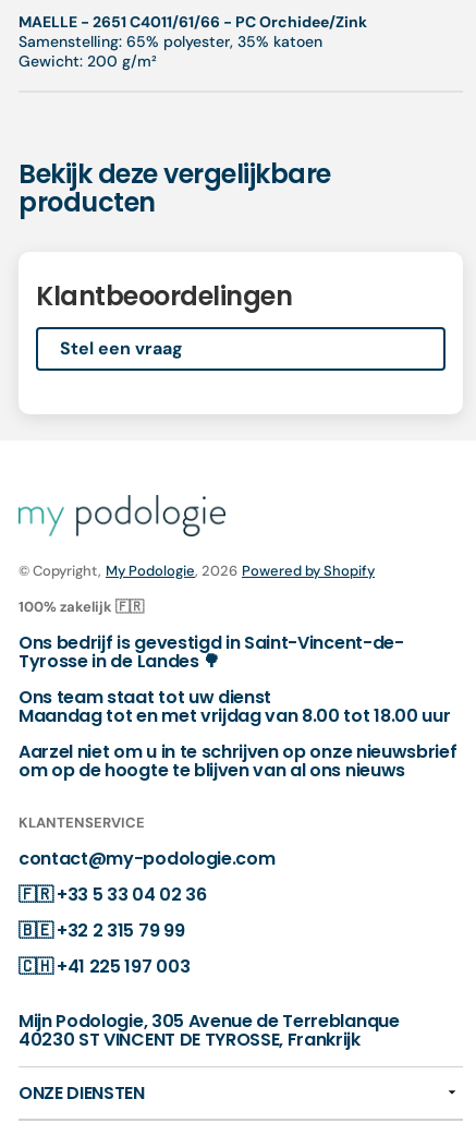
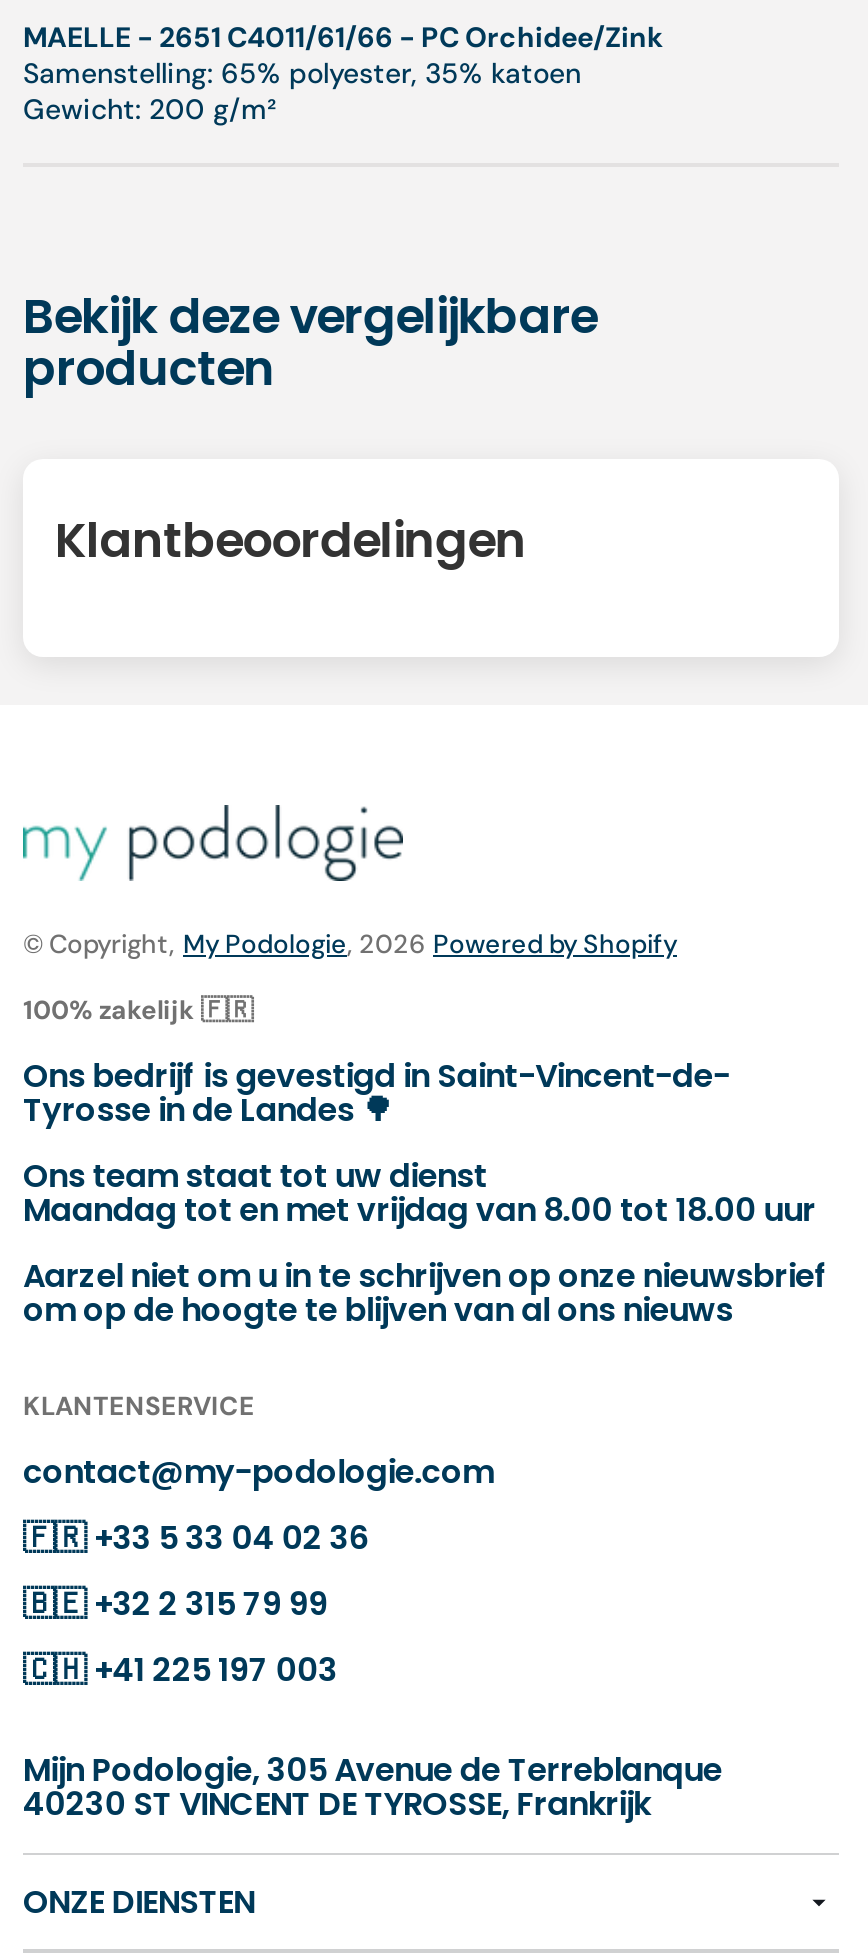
- Stel een vraag
